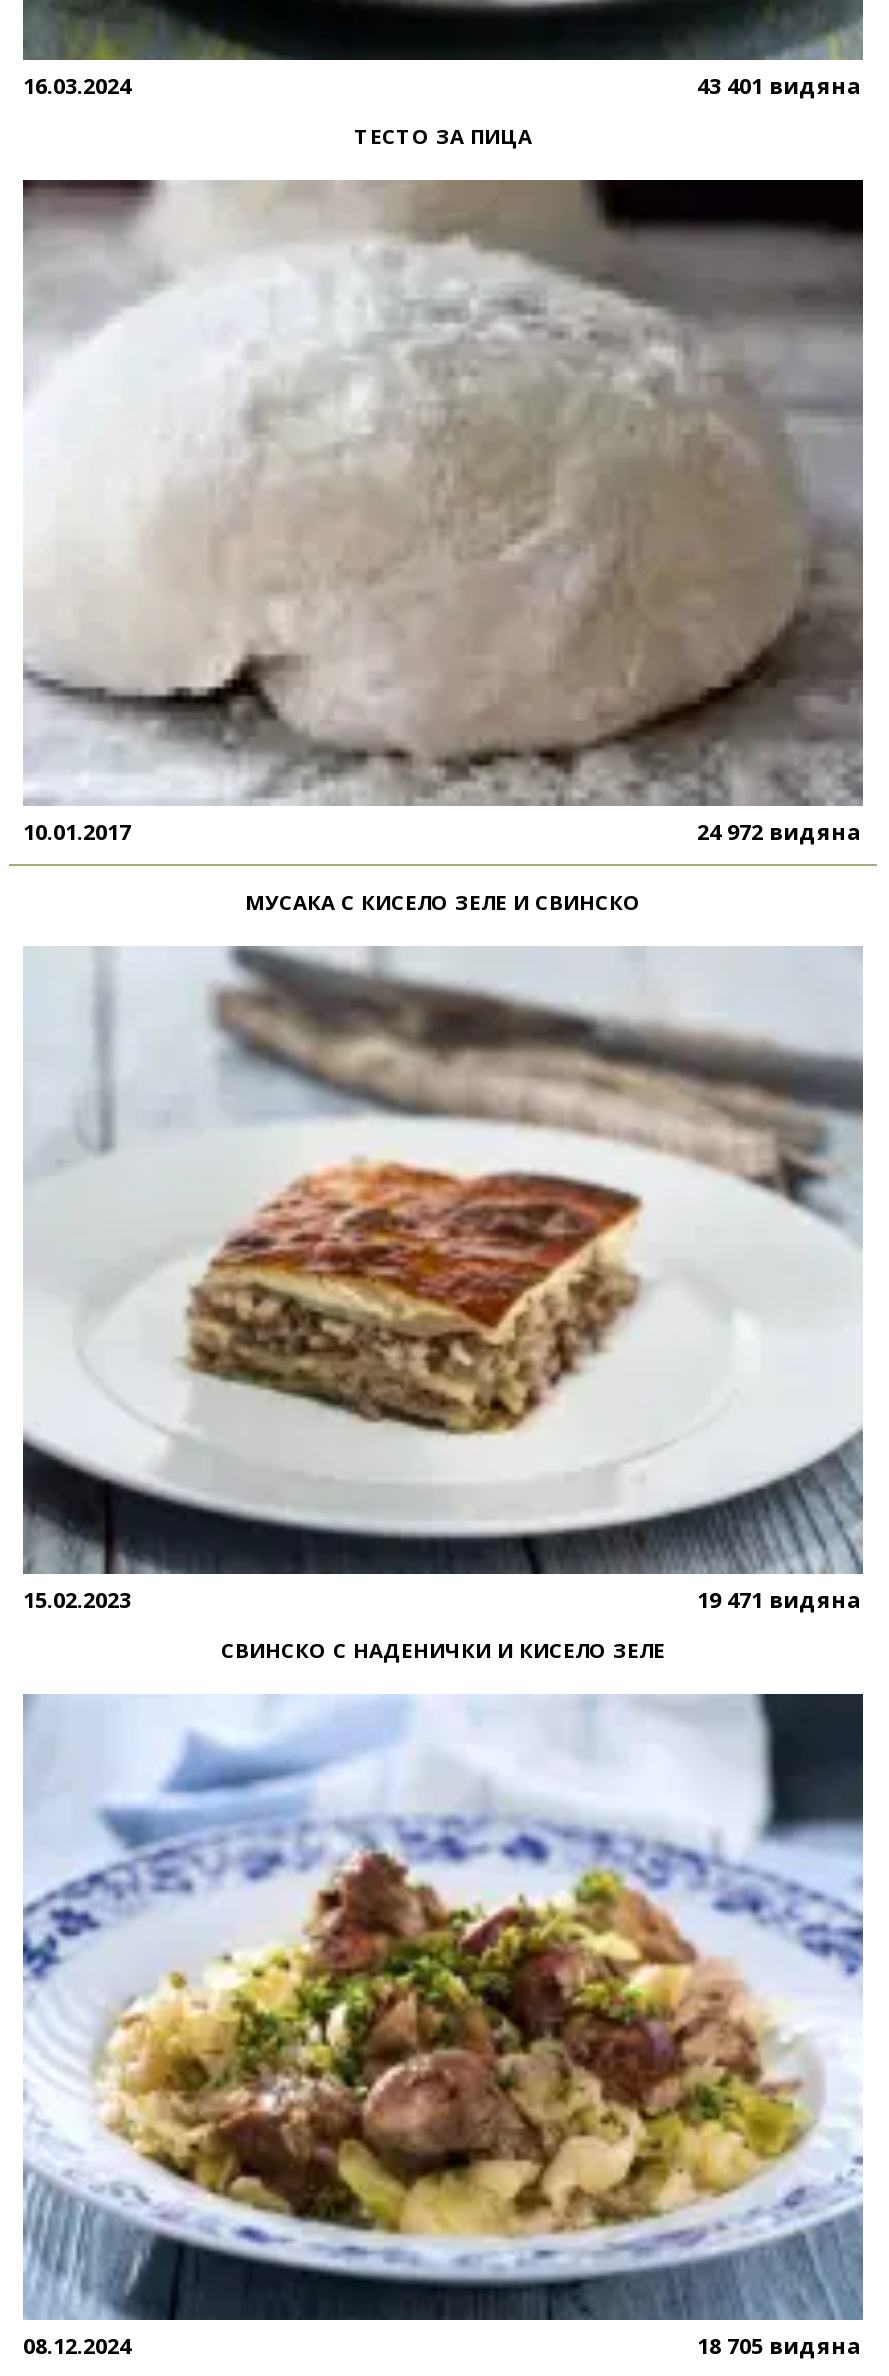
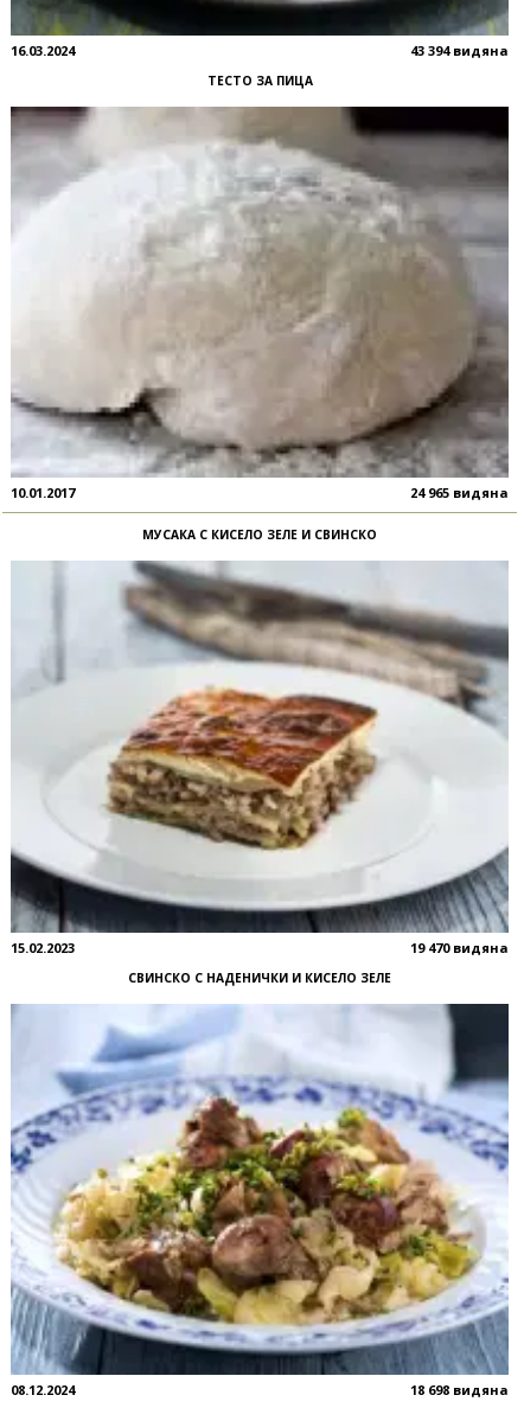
- 43 401 видяна
+ 43 394 видяна

- 24 972 видяна
+ 24 965 видяна

- 19 471 видяна
+ 19 470 видяна

- 18 705 видяна
+ 18 698 видяна
